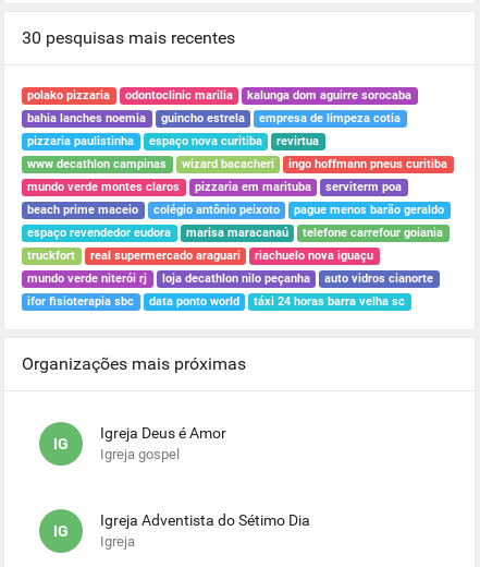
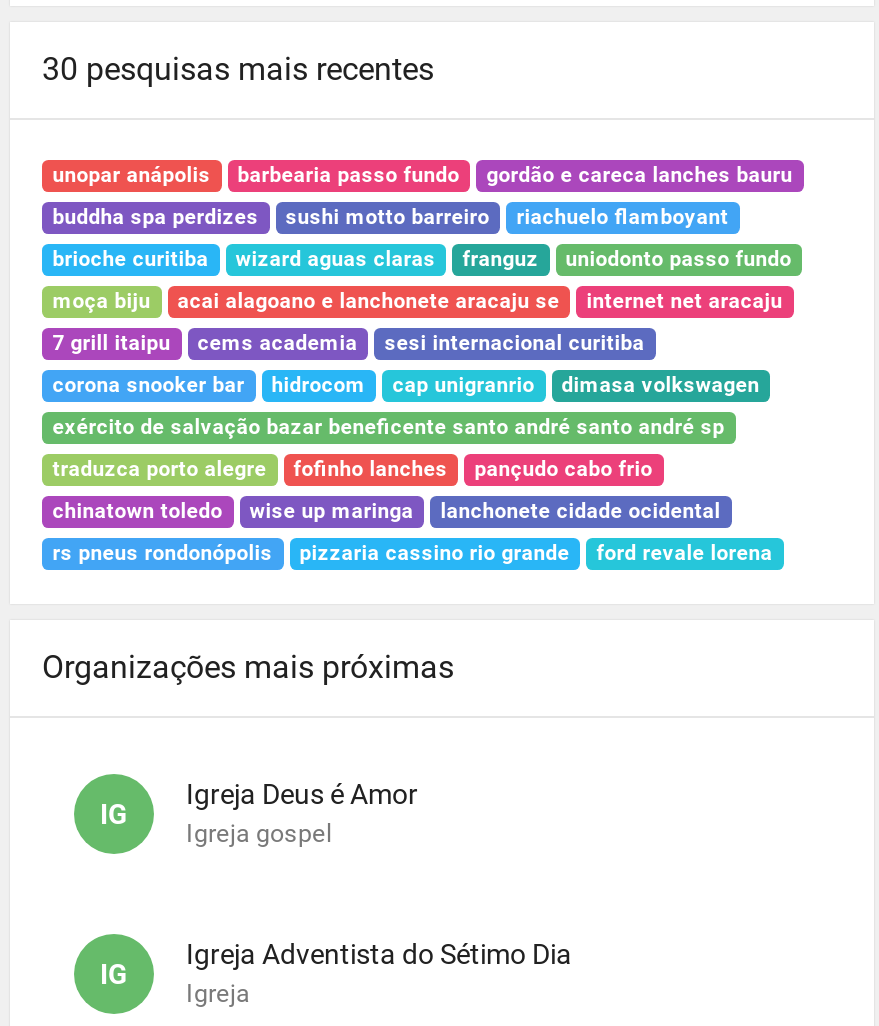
- polako pizzaria
- odontoclinic marilia
- kalunga dom aguirre sorocaba
+ unopar anápolis
+ barbearia passo fundo
+ gordão e careca lanches bauru

- bahia lanches noemia
- guincho estrela
- empresa de limpeza cotia
+ buddha spa perdizes
+ sushi motto barreiro
+ riachuelo flamboyant

- pizzaria paulistinha
- espaço nova curitiba
- revirtua
+ brioche curitiba
+ wizard aguas claras
+ franguz
+ uniodonto passo fundo

- www decathlon campinas
- wizard bacacheri
- ingo hoffmann pneus curitiba
+ moça biju
+ acai alagoano e lanchonete aracaju se
+ internet net aracaju

- mundo verde montes claros
- pizzaria em marituba
- serviterm poa
+ 7 grill itaipu
+ cems academia
+ sesi internacional curitiba

- beach prime maceio
- colégio antônio peixoto
- pague menos barão geraldo
+ corona snooker bar
+ hidrocom
+ cap unigranrio
+ dimasa volkswagen

- espaço revendedor eudora
- marisa maracanaú
- telefone carrefour goiania
+ exército de salvação bazar beneficente santo andré santo andré sp

- truckfort
- real supermercado araguari
- riachuelo nova iguaçu
+ traduzca porto alegre
+ fofinho lanches
+ pançudo cabo frio

- mundo verde niterói rj
- loja decathlon nilo peçanha
- auto vidros cianorte
+ chinatown toledo
+ wise up maringa
+ lanchonete cidade ocidental

- ifor fisioterapia sbc
- data ponto world
- táxi 24 horas barra velha sc
+ rs pneus rondonópolis
+ pizzaria cassino rio grande
+ ford revale lorena
